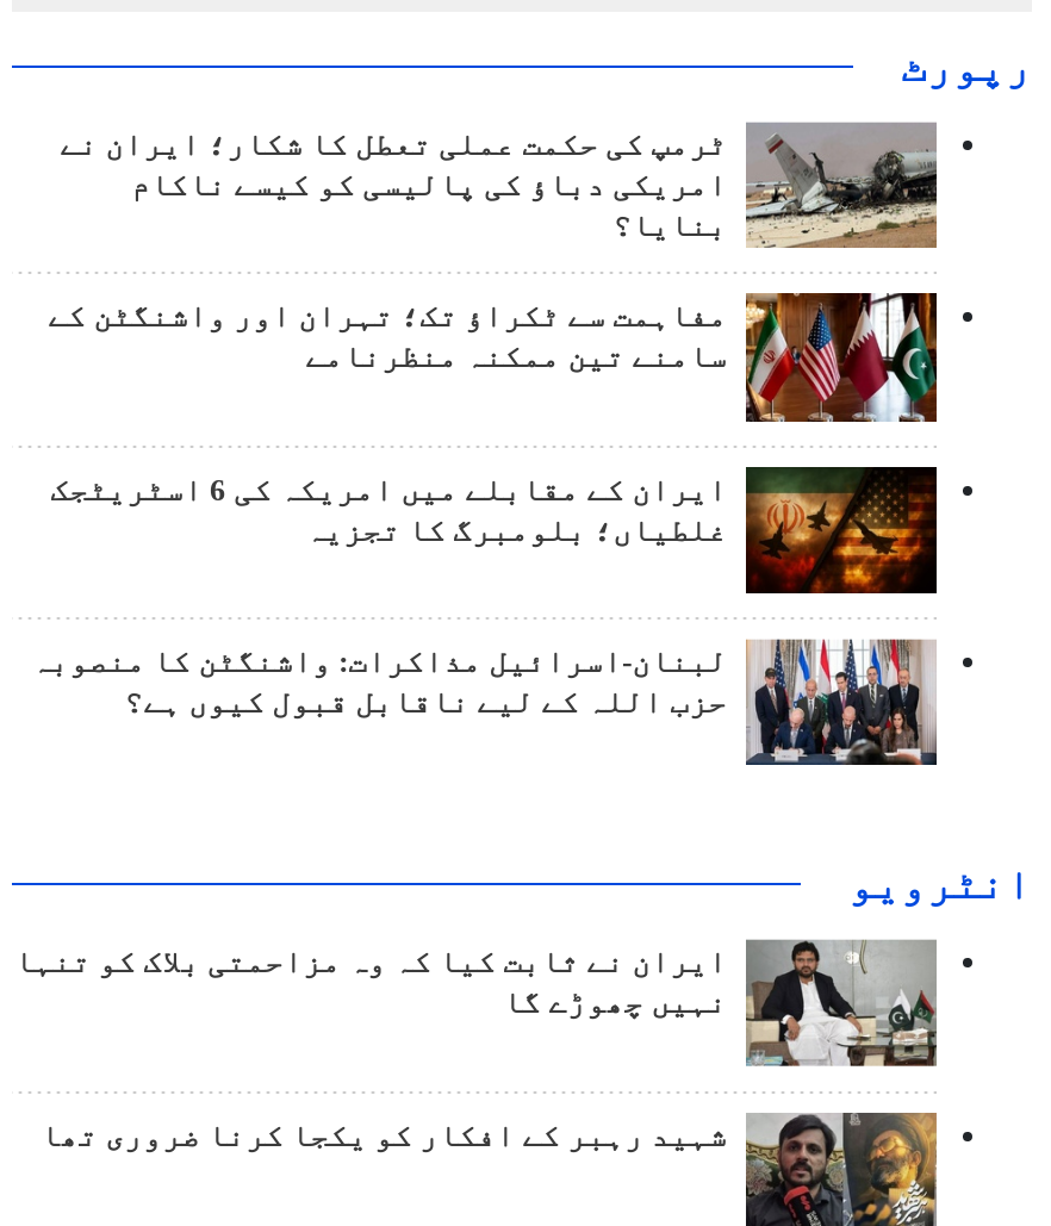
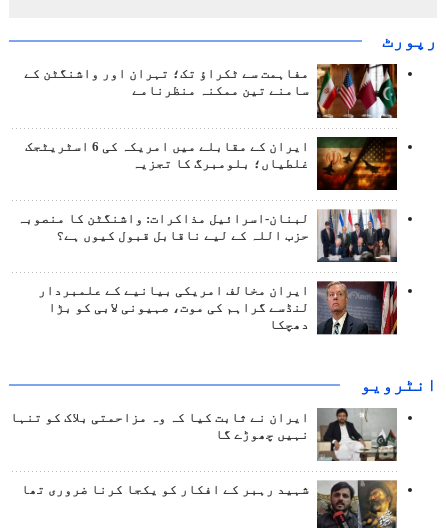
- [image]
- ٹرمپ کی حکمت عملی تعطل کا شکار؛ ایران نے
- امریکی دباؤ کی پالیسی کو کیسے ناکام
- بنایا؟

moved up: [image] | سامنے تین ممکنہ منظرنامے | غلطیاں؛ بلومبرگ کا تجزیہ | لبنان-اسرائیل مذاکرات: واشنگٹن کا منصوبہ | حزب اللہ کے لیے ناقابل قبول کیوں ہے؟

+ [image]
+ ایران مخالف امریکی بیانیے کے علمبردار
+ لنڈسے گراہم کی موت، صہیونی لابی کو بڑا
+ دھچکا
